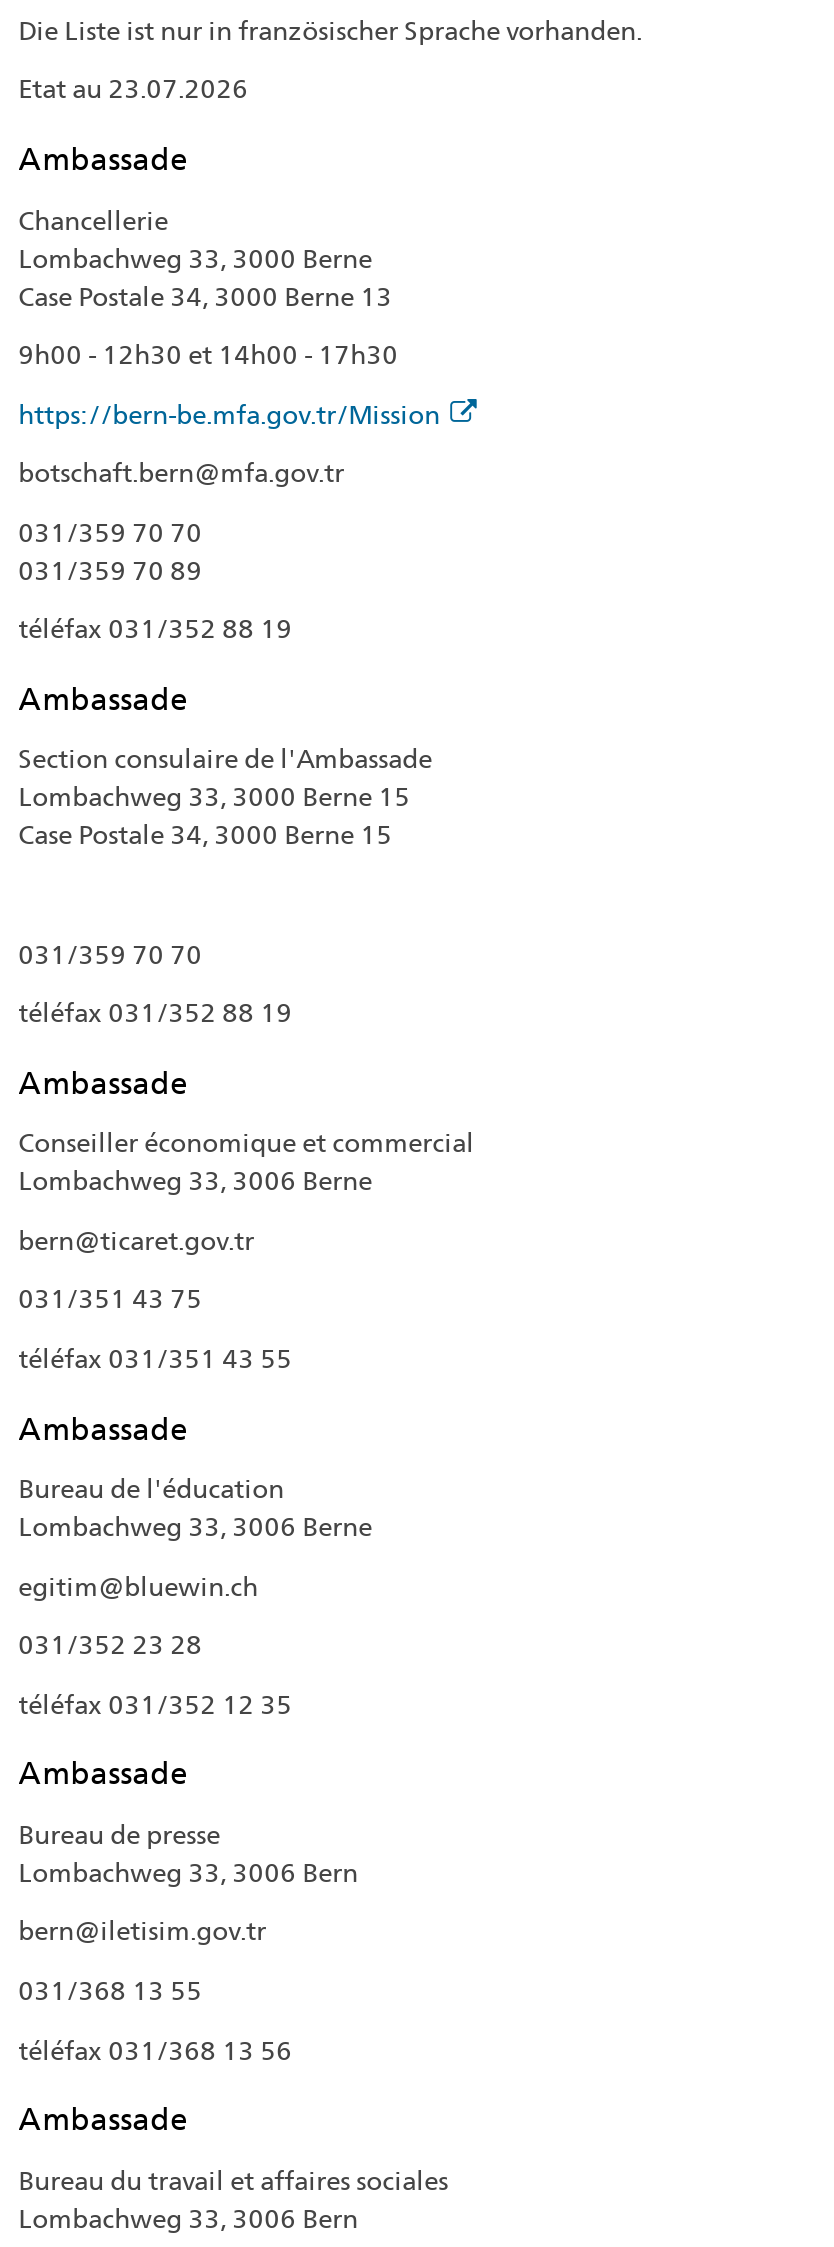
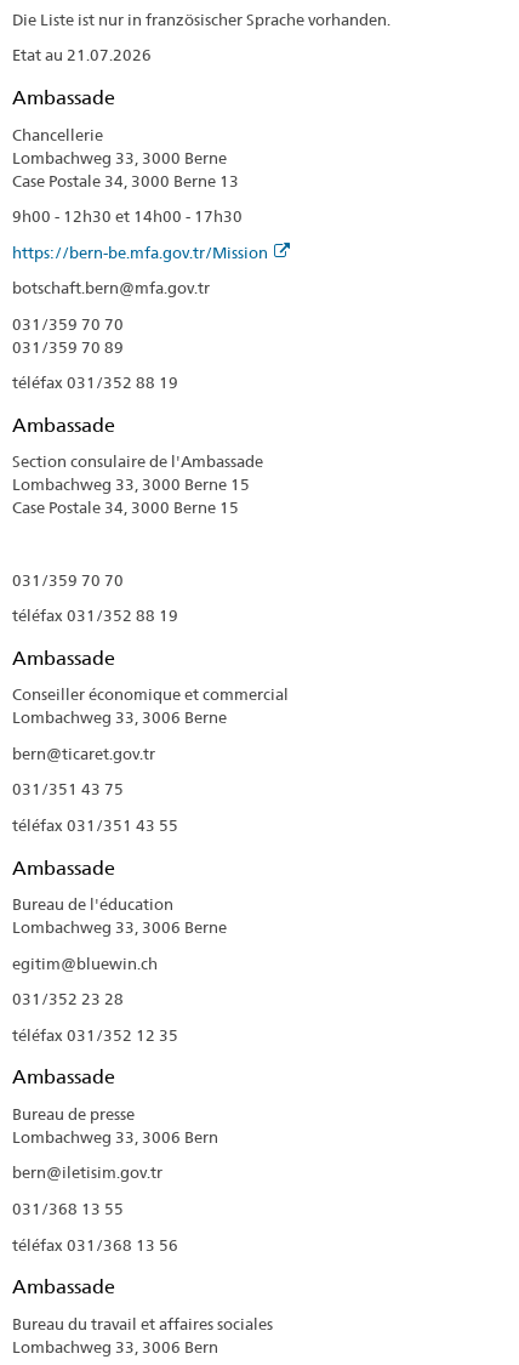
- Etat au 23.07.2026
+ Etat au 21.07.2026
